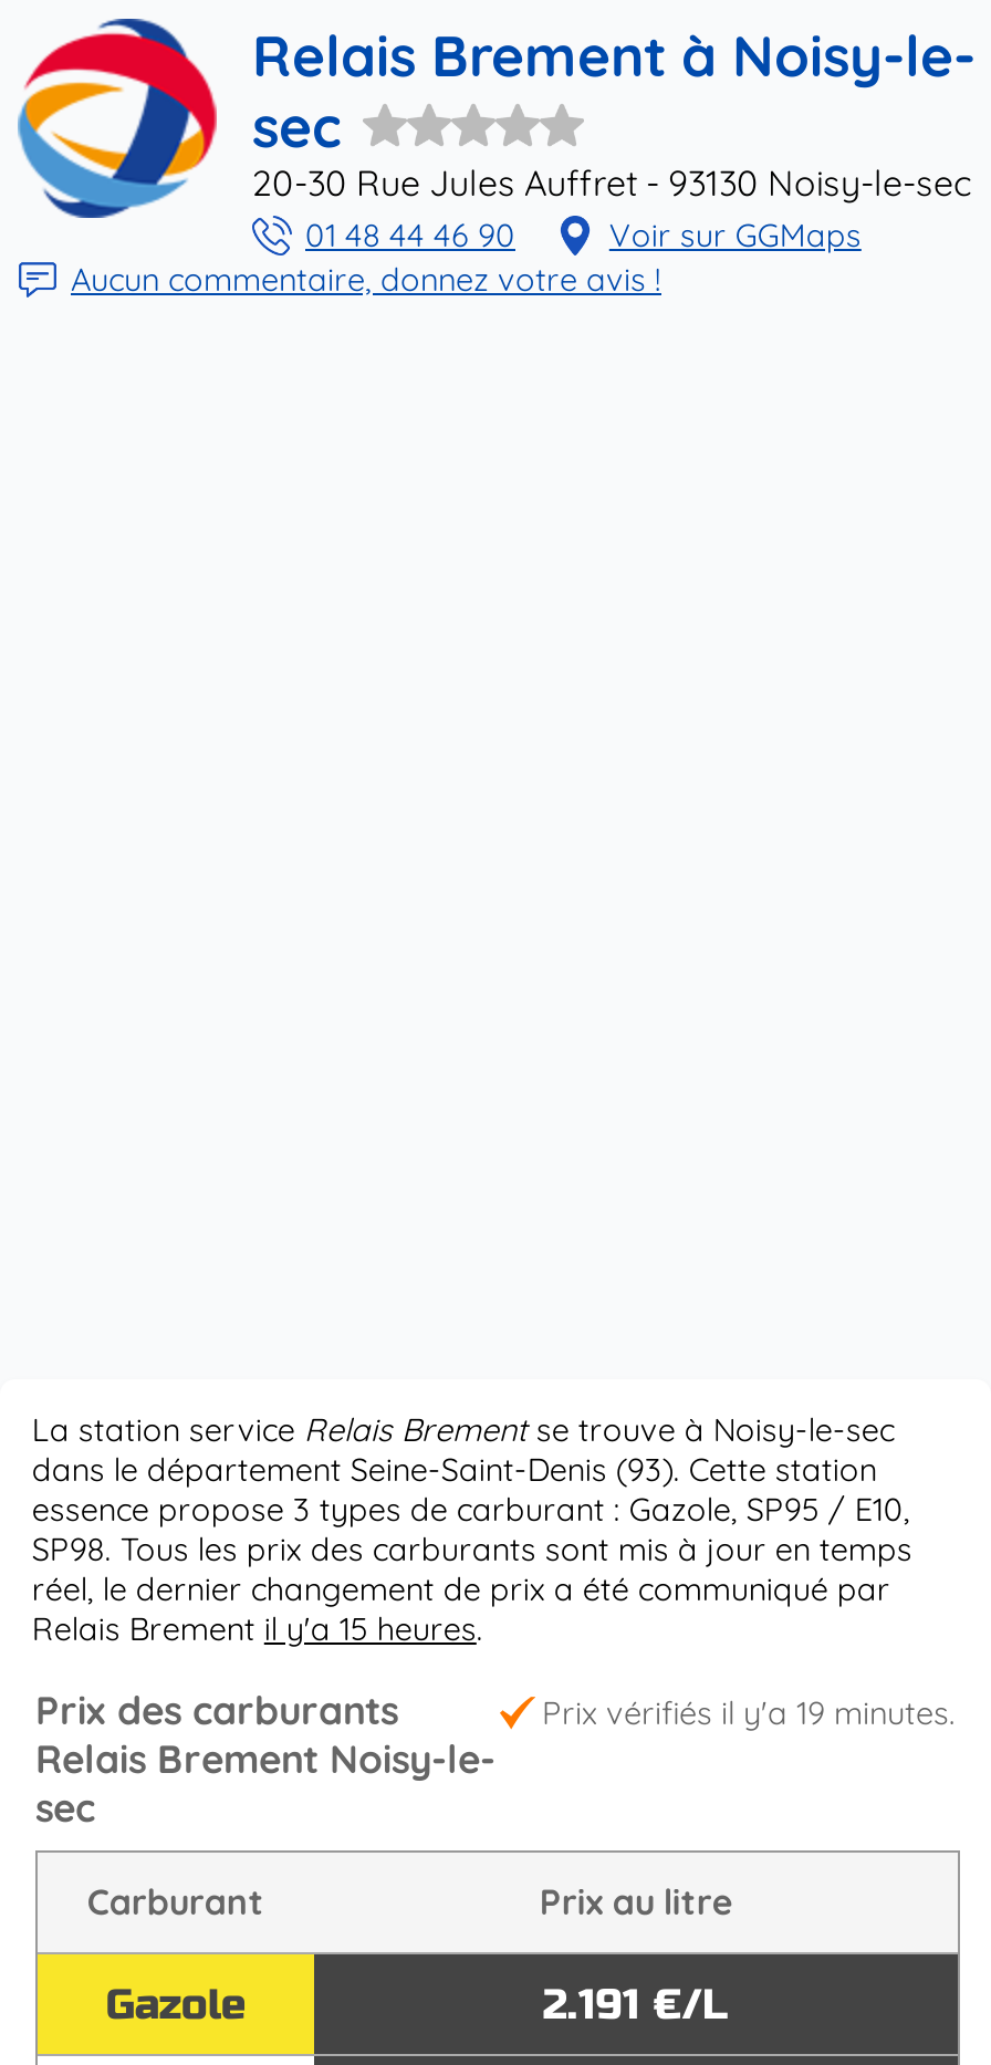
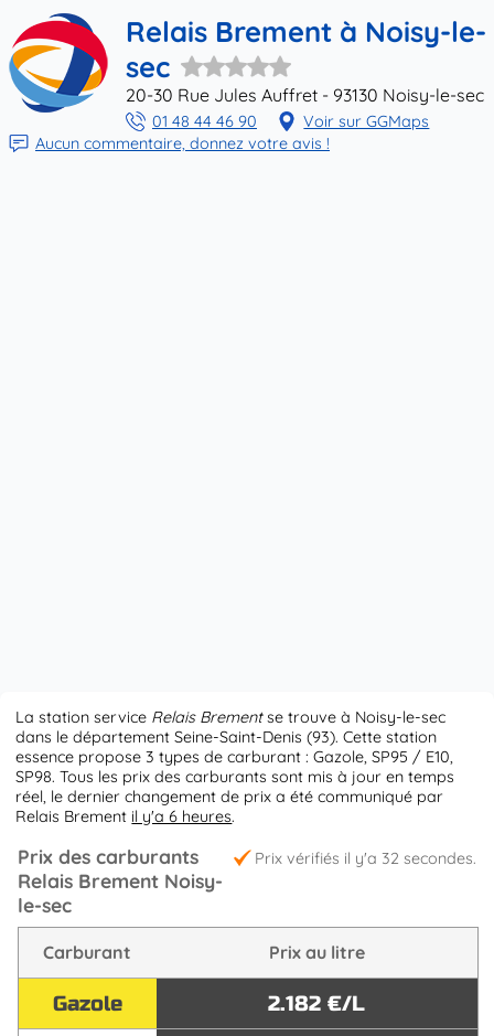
- Relais Brement il y'a 15 heures.
+ Relais Brement il y'a 6 heures.

- Prix vérifiés il y'a 19 minutes.
+ Prix vérifiés il y'a 32 secondes.

- 2.191 €/L
+ 2.182 €/L
